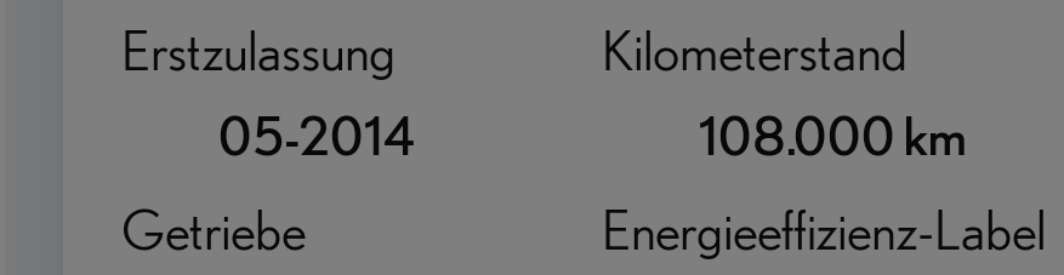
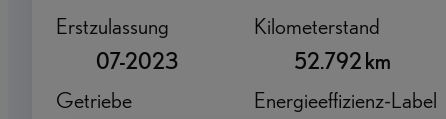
- 05-2014
+ 07-2023

- 108.000 km
+ 52.792 km
